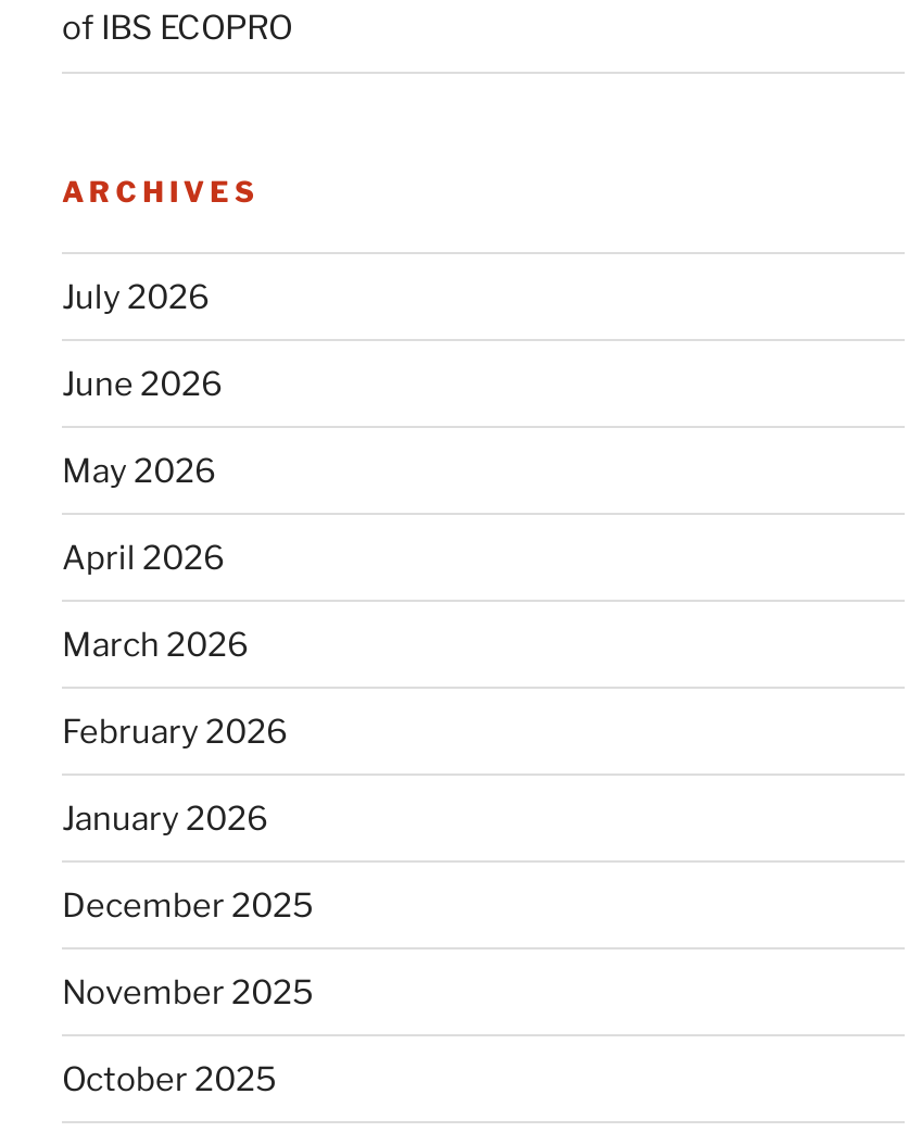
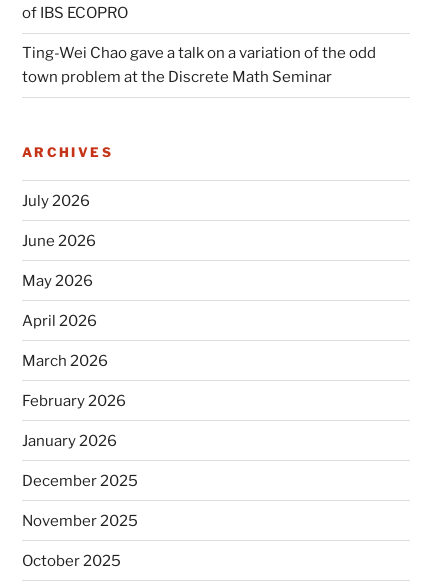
+ Ting-Wei Chao gave a talk on a variation of the odd
+ town problem at the Discrete Math Seminar
